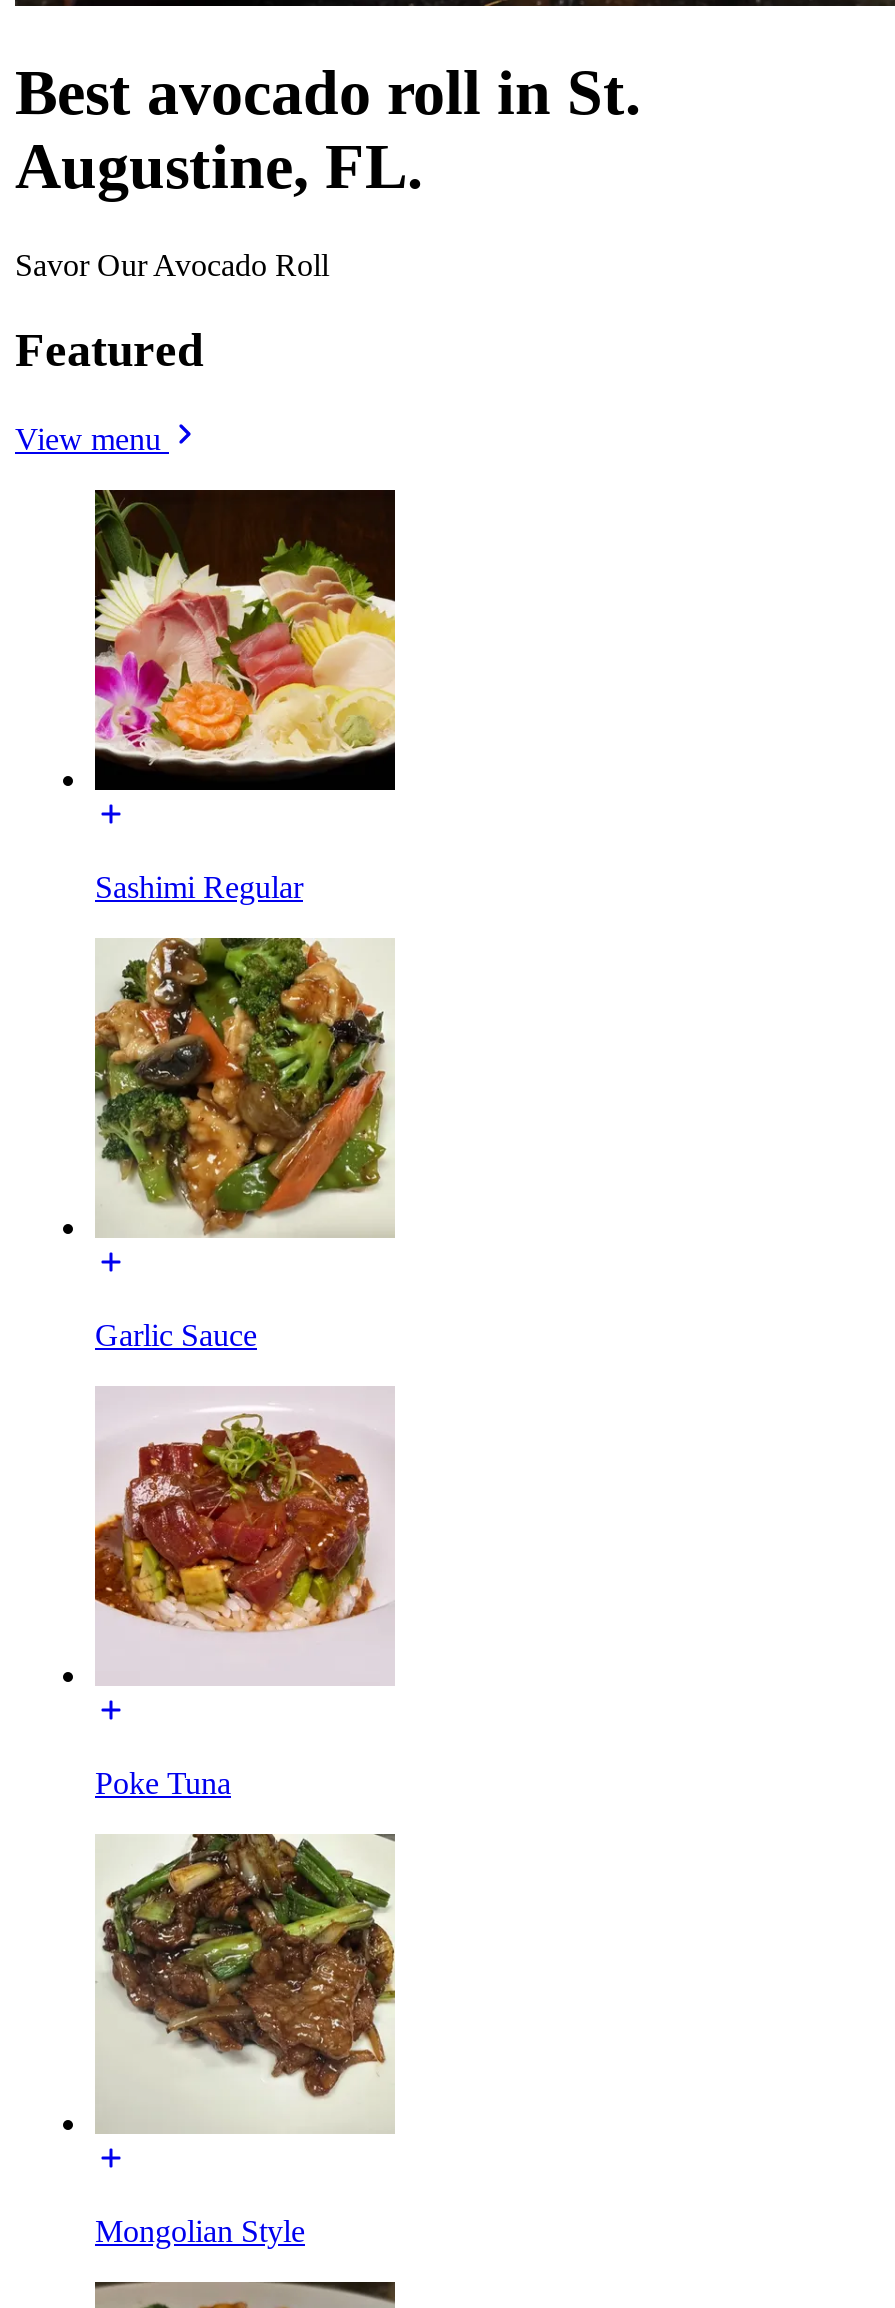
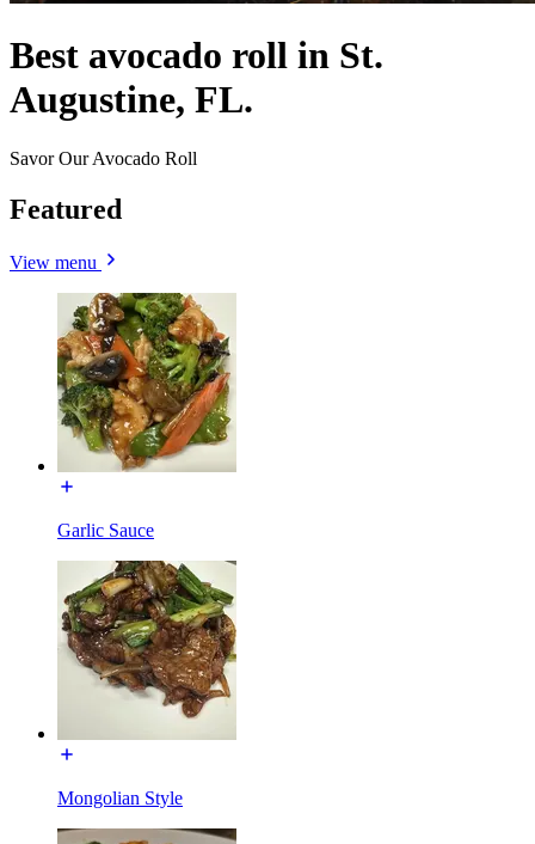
- [image]
- Sashimi Regular

- [image]

- Poke Tuna
